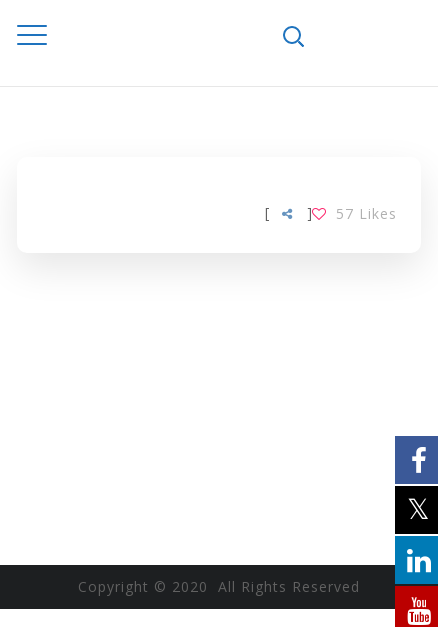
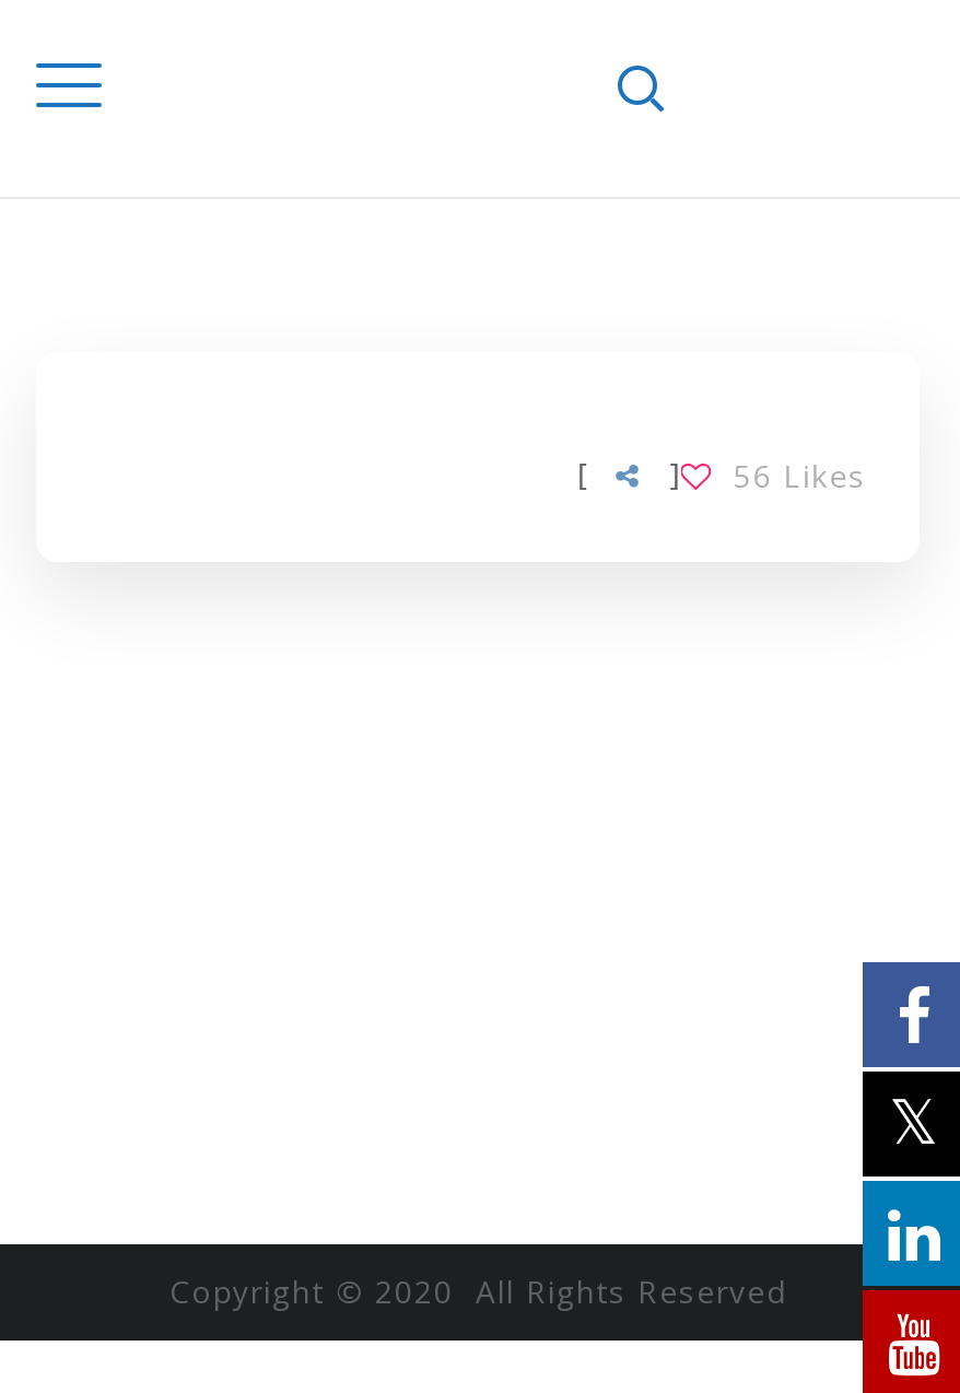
- 57 Likes
+ 56 Likes
